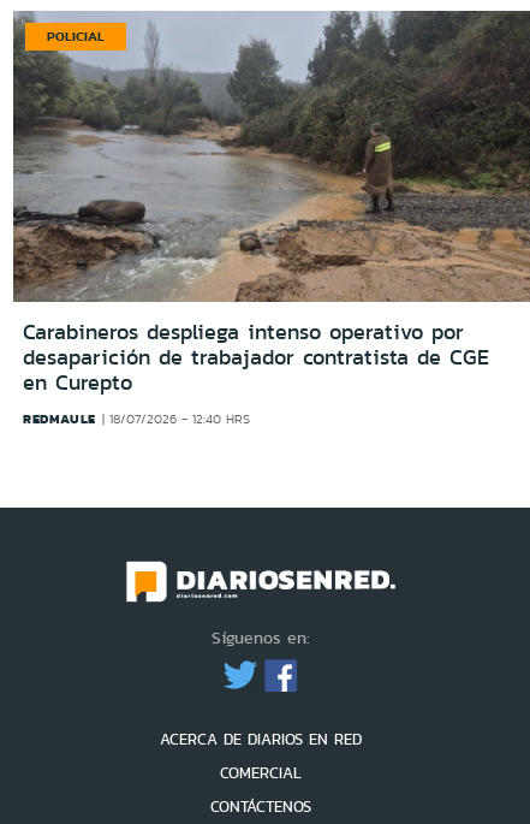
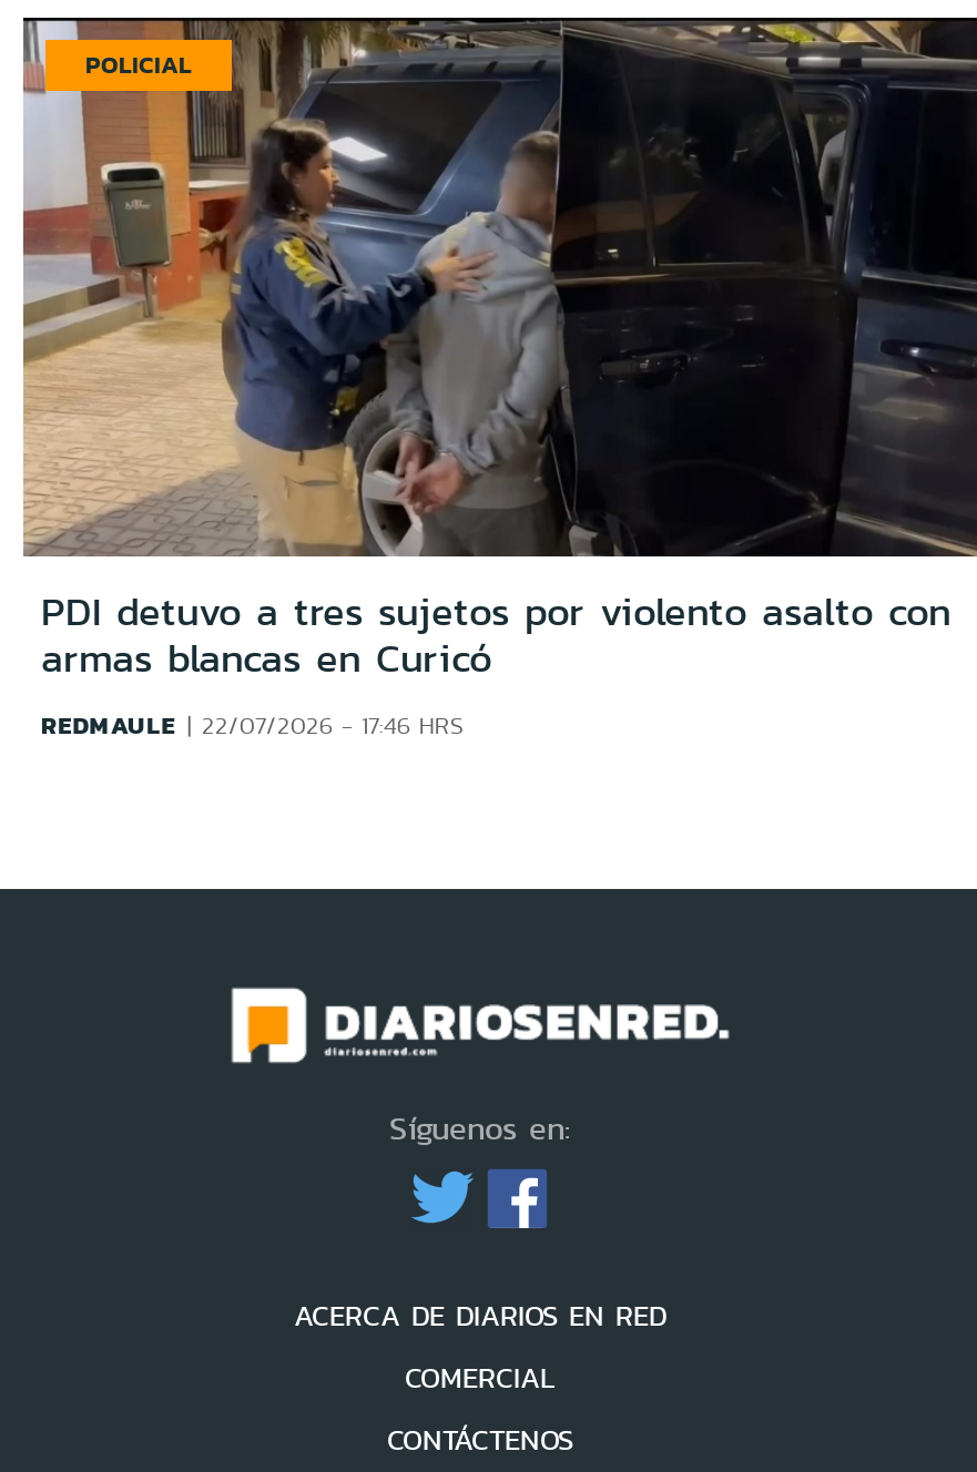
- [image]
- Carabineros despliega intenso operativo por
- desaparición de trabajador contratista de CGE
- en Curepto
+ [image]
+ PDI detuvo a tres sujetos por violento asalto con
+ armas blancas en Curicó

- REDMAULE 18/07/2026 - 12:40 HRS
+ REDMAULE 22/07/2026 - 17:46 HRS
